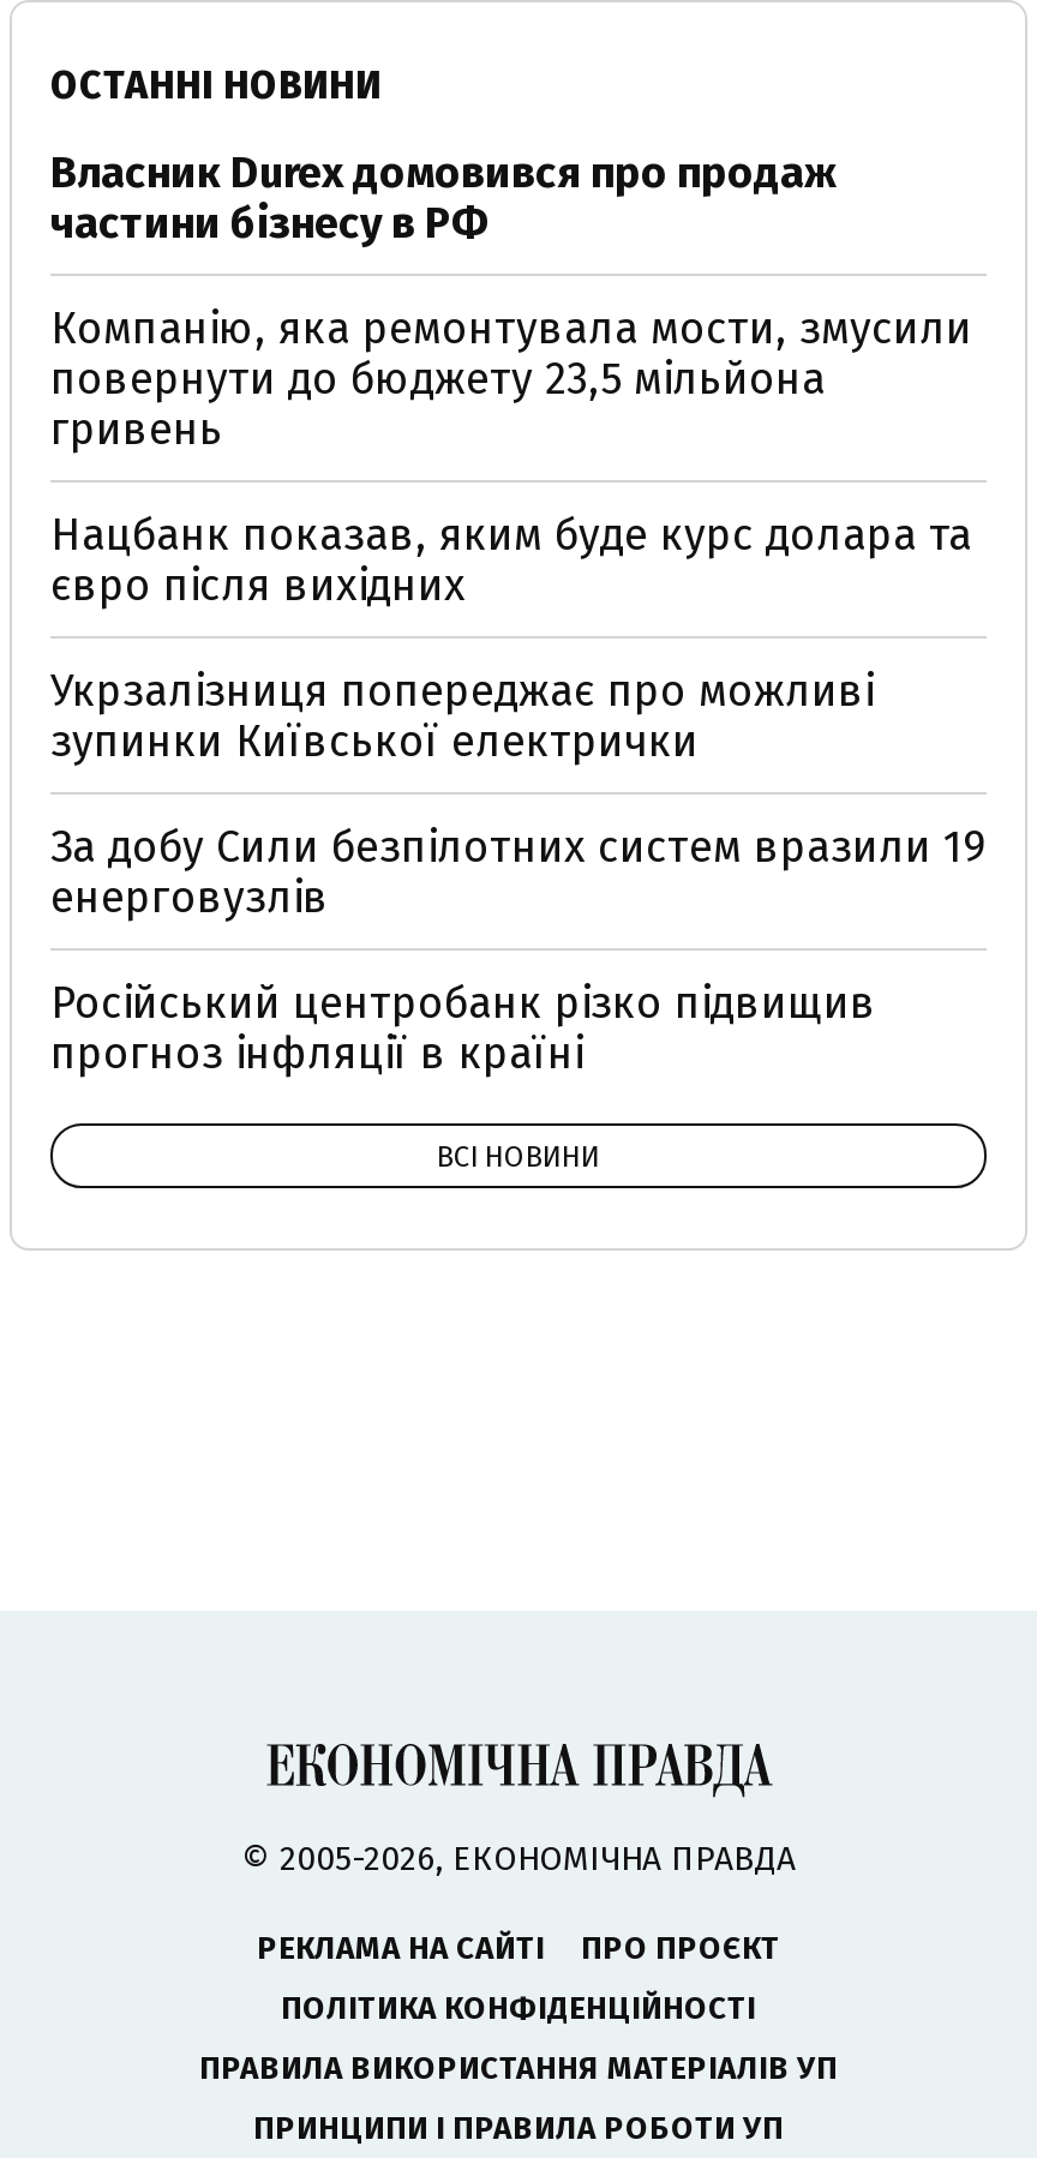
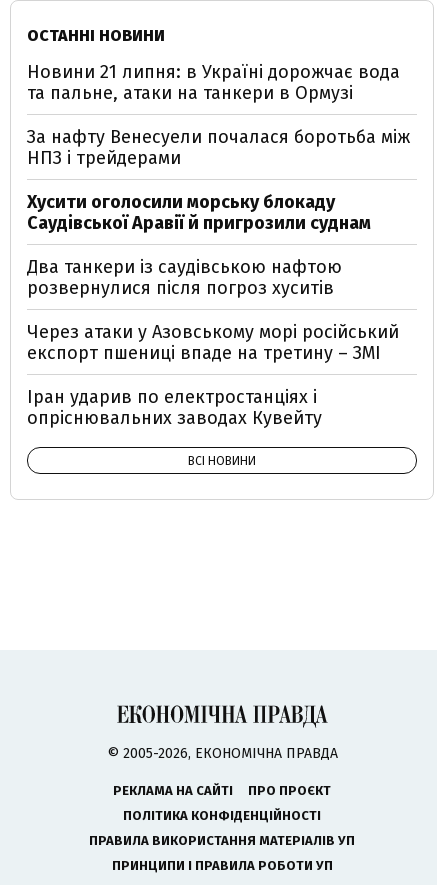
- Власник Durex домовився про продаж
- частини бізнесу в РФ
+ Новини 21 липня: в Україні дорожчає вода
+ та пальне, атаки на танкери в Ормузі

- Компанію, яка ремонтувала мости, змусили
- повернути до бюджету 23,5 мільйона
- гривень
+ За нафту Венесуели почалася боротьба між
+ НПЗ і трейдерами

- Нацбанк показав, яким буде курс долара та
- євро після вихідних
+ Хусити оголосили морську блокаду
+ Саудівської Аравії й пригрозили суднам

- Укрзалізниця попереджає про можливі
- зупинки Київської електрички
+ Два танкери із саудівською нафтою
+ розвернулися після погроз хуситів

- За добу Сили безпілотних систем вразили 19
- енерговузлів
+ Через атаки у Азовському морі російський
+ експорт пшениці впаде на третину – ЗМІ

- Російський центробанк різко підвищив
- прогноз інфляції в країні
+ Іран ударив по електростанціях і
+ опріснювальних заводах Кувейту
